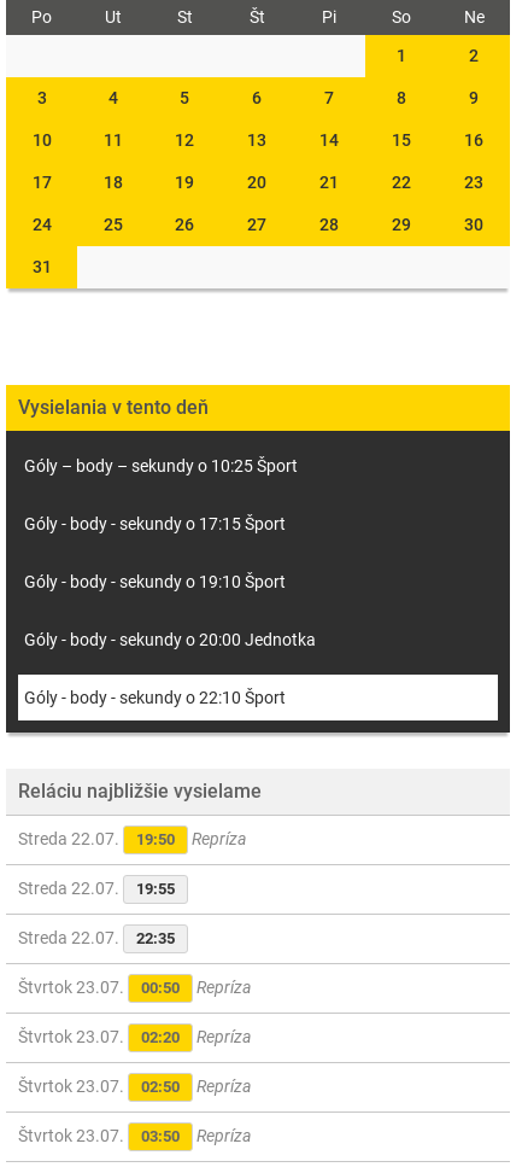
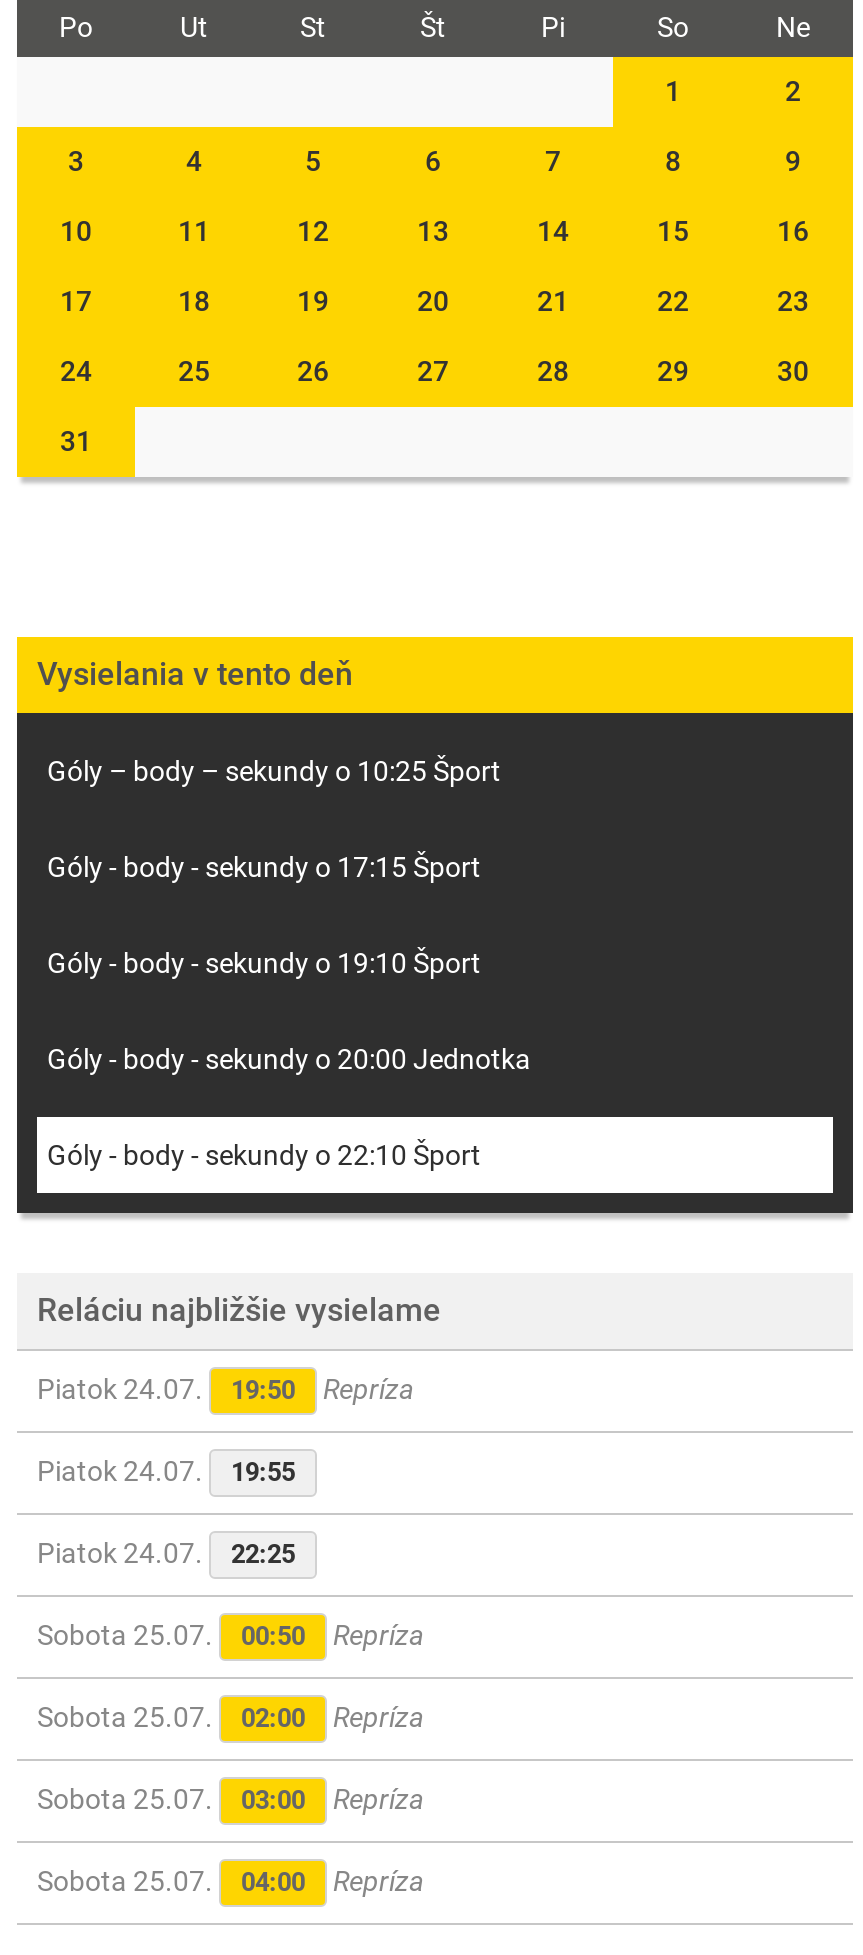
- Streda 22.07. 19:50 Repríza
+ Piatok 24.07. 19:50 Repríza

- Streda 22.07. 19:55
+ Piatok 24.07. 19:55

- Streda 22.07.
- 22:35
+ Piatok 24.07.
+ 22:25

- Štvrtok 23.07. 00:50 Repríza
+ Sobota 25.07. 00:50 Repríza

- Štvrtok 23.07.
- 02:20
+ Sobota 25.07.
+ 02:00

- Štvrtok 23.07.
- 02:50
+ Sobota 25.07.
+ 03:00

- Štvrtok 23.07.
- 03:50
+ Sobota 25.07.
+ 04:00
